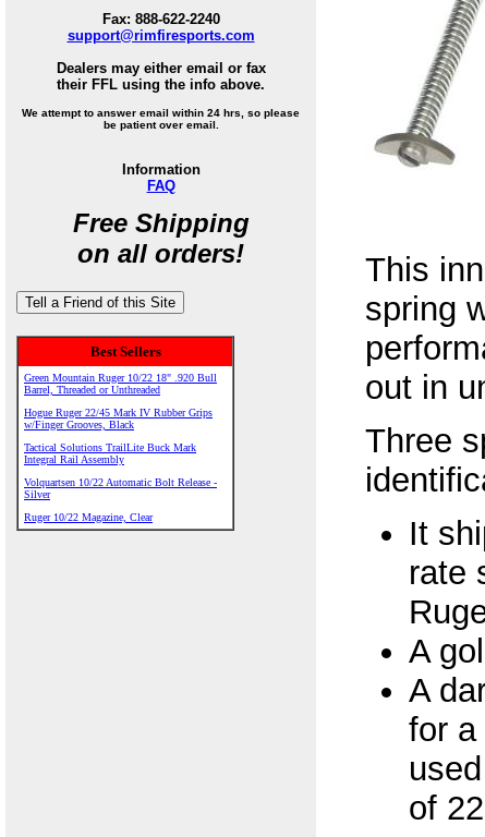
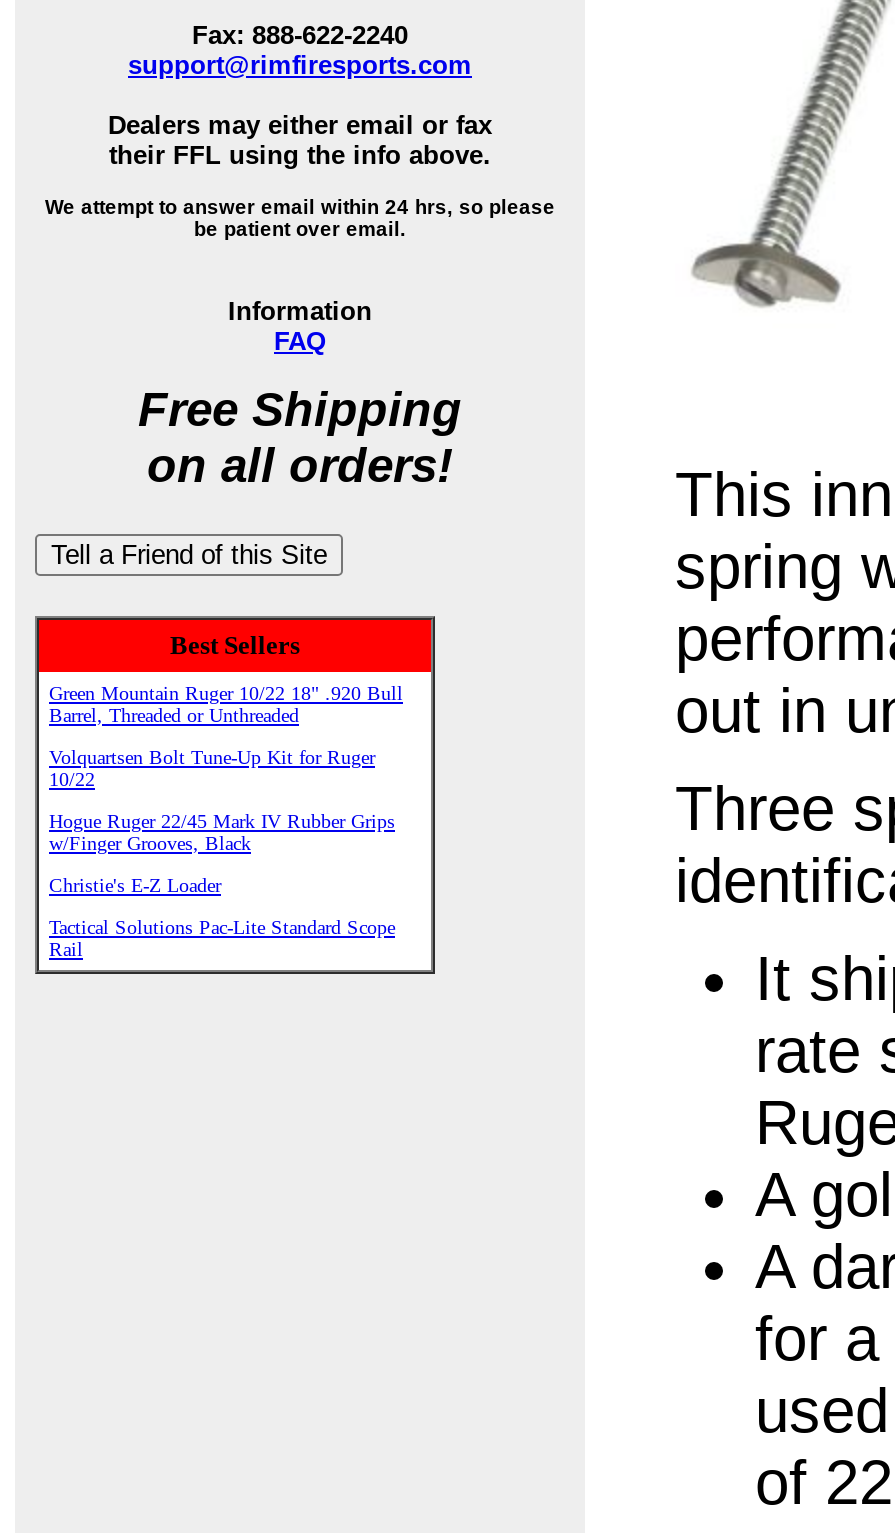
+ Volquartsen Bolt Tune-Up Kit for Ruger
+ 10/22

moved down: Hogue Ruger 22/45 Mark IV Rubber Grips | w/Finger Grooves, Black

- Tactical Solutions TrailLite Buck Mark
- Integral Rail Assembly
- Volquartsen 10/22 Automatic Bolt Release -
- Silver
- Ruger 10/22 Magazine, Clear
+ Christie's E-Z Loader
+ Tactical Solutions Pac-Lite Standard Scope
+ Rail
